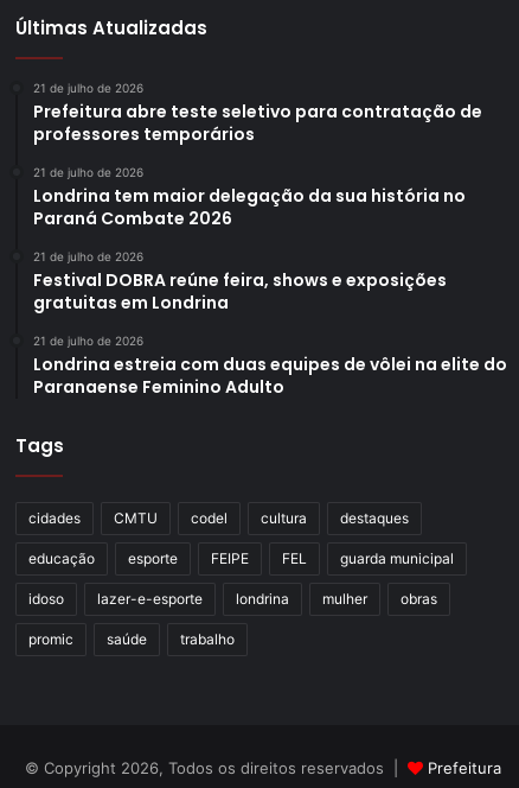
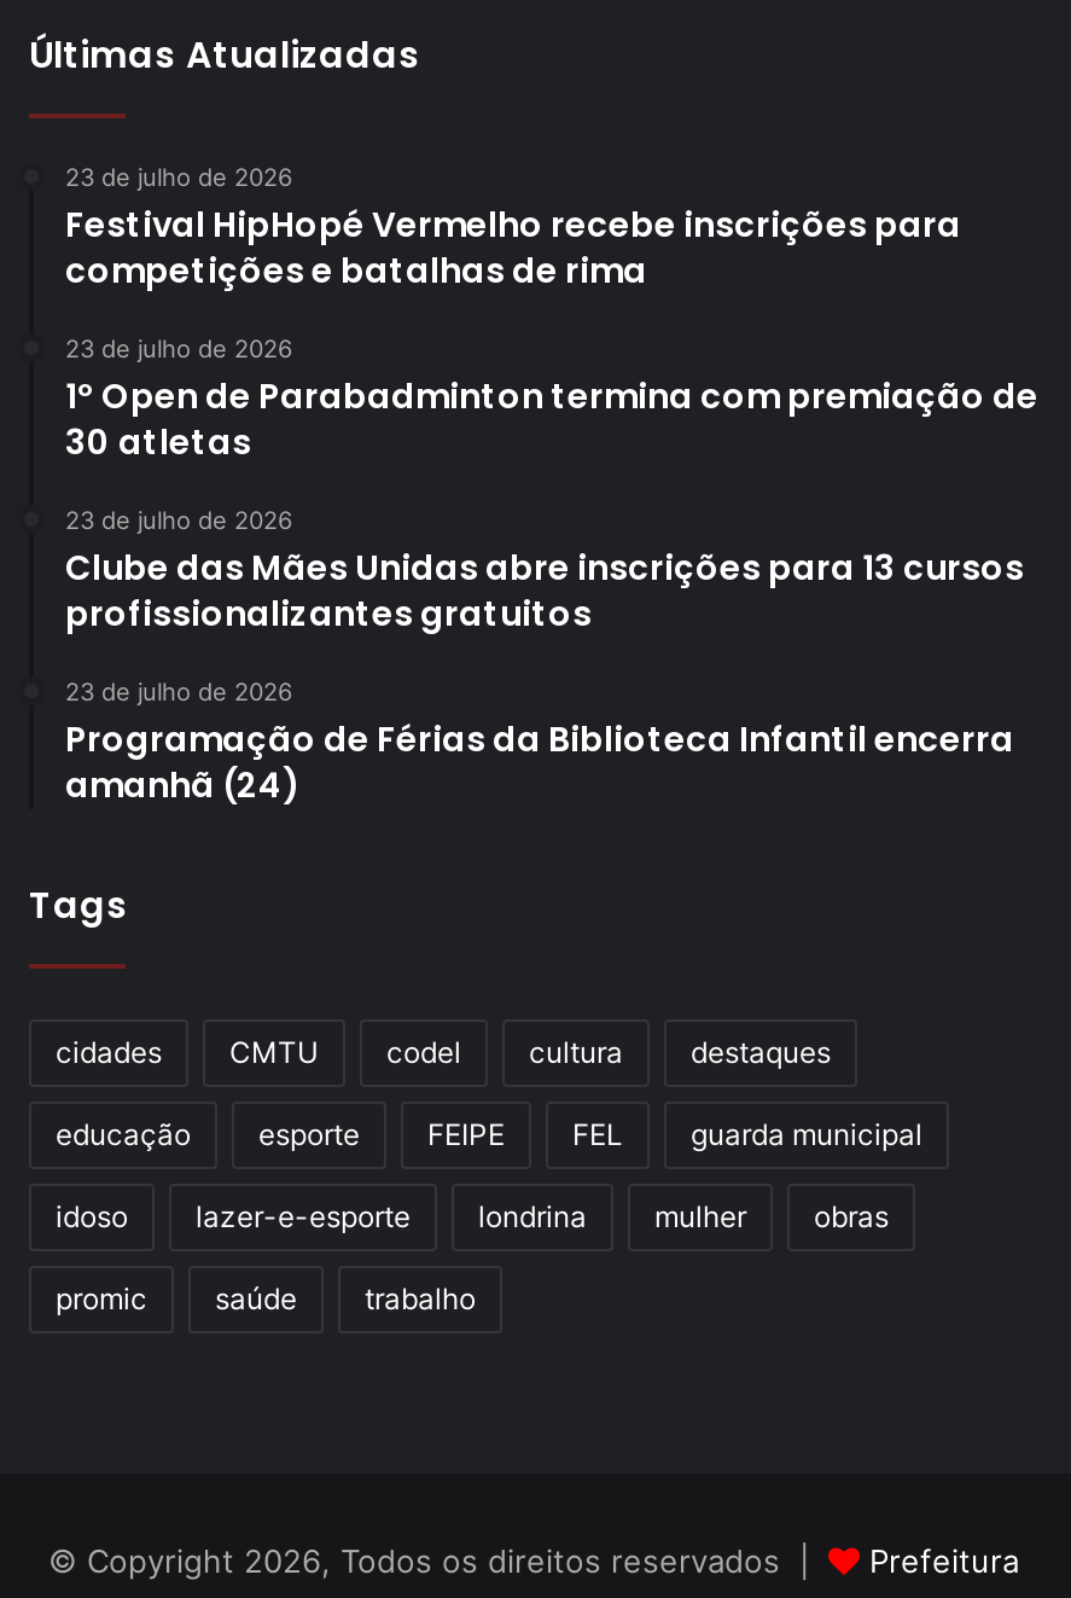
- 21 de julho de 2026
- Prefeitura abre teste seletivo para contratação de
- professores temporários
+ 23 de julho de 2026
+ Festival HipHopé Vermelho recebe inscrições para
+ competições e batalhas de rima

- 21 de julho de 2026
- Londrina tem maior delegação da sua história no
- Paraná Combate 2026
+ 23 de julho de 2026
+ 1º Open de Parabadminton termina com premiação de
+ 30 atletas

- 21 de julho de 2026
- Festival DOBRA reúne feira, shows e exposições
- gratuitas em Londrina
+ 23 de julho de 2026
+ Clube das Mães Unidas abre inscrições para 13 cursos
+ profissionalizantes gratuitos

- 21 de julho de 2026
- Londrina estreia com duas equipes de vôlei na elite do
- Paranaense Feminino Adulto
+ 23 de julho de 2026
+ Programação de Férias da Biblioteca Infantil encerra
+ amanhã (24)
